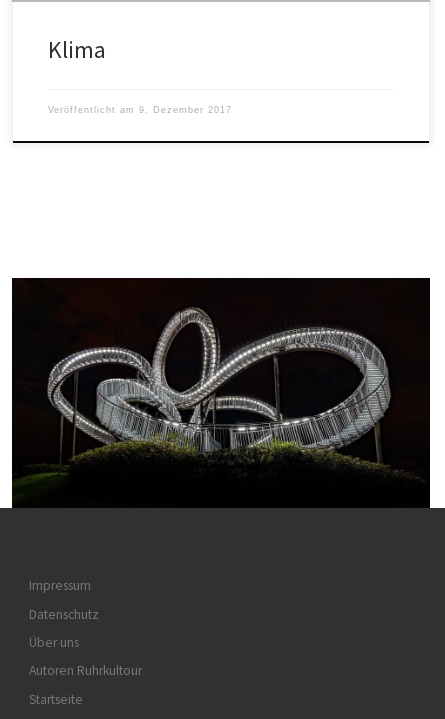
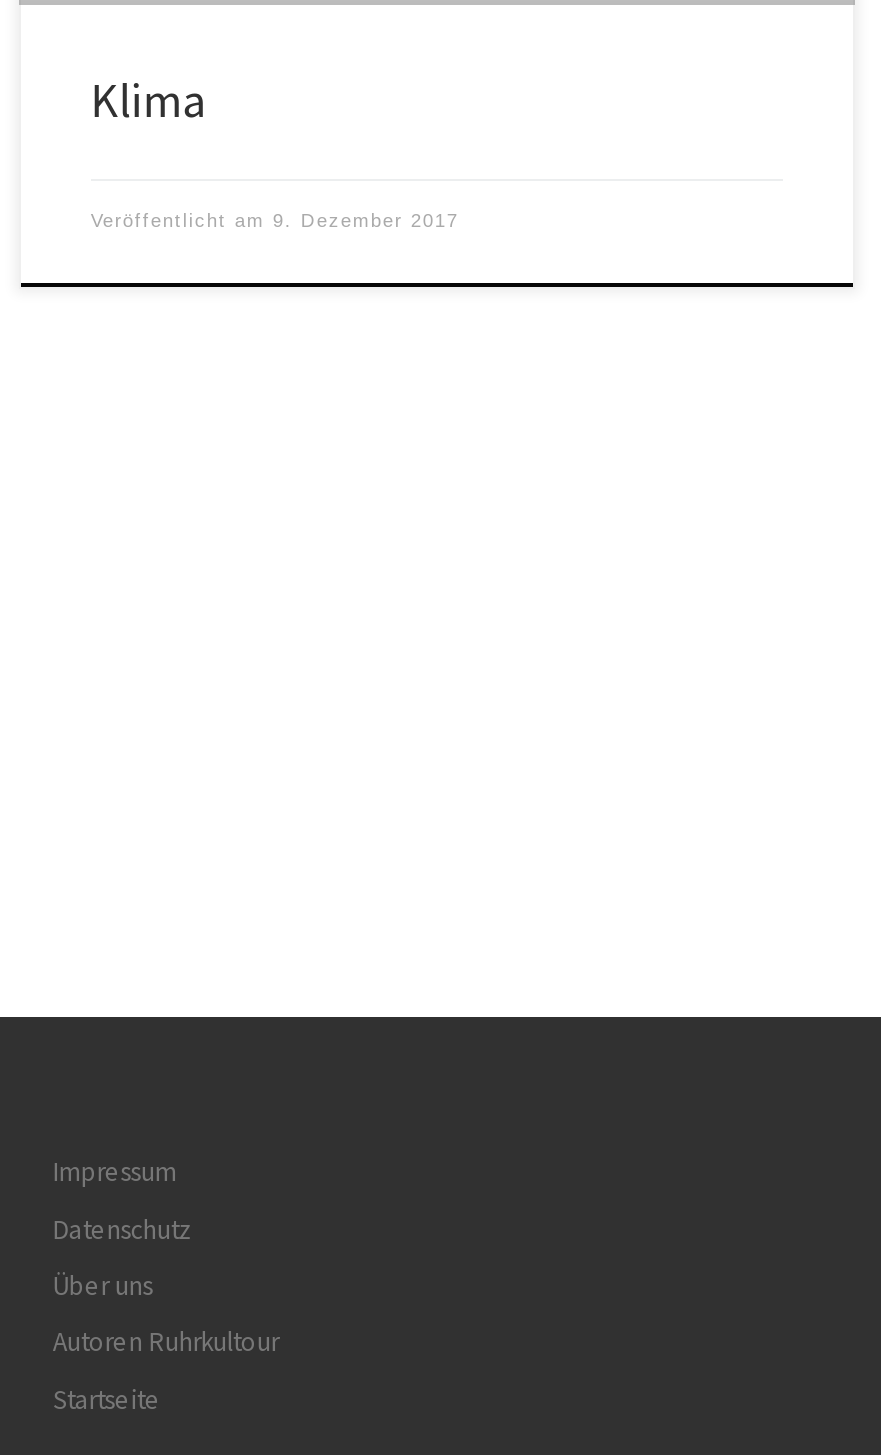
- [image]
